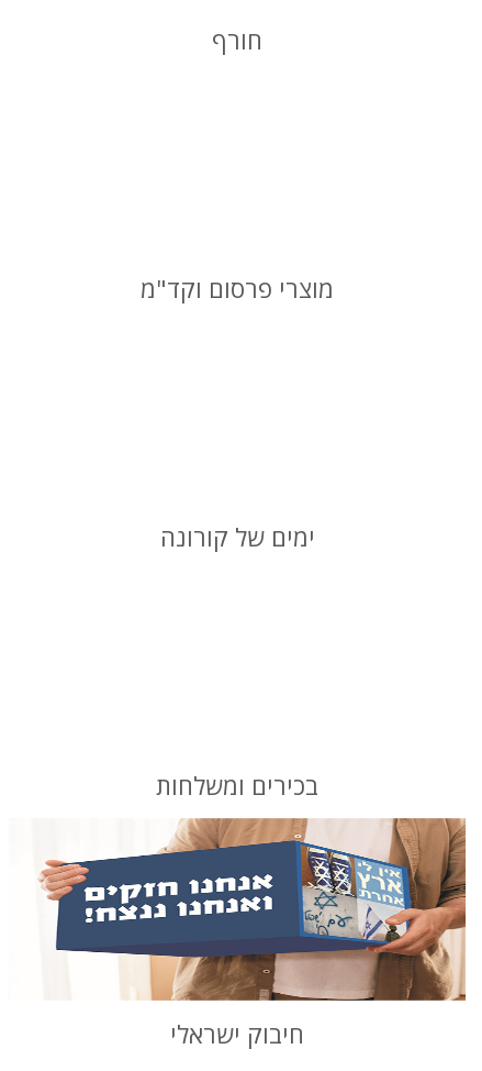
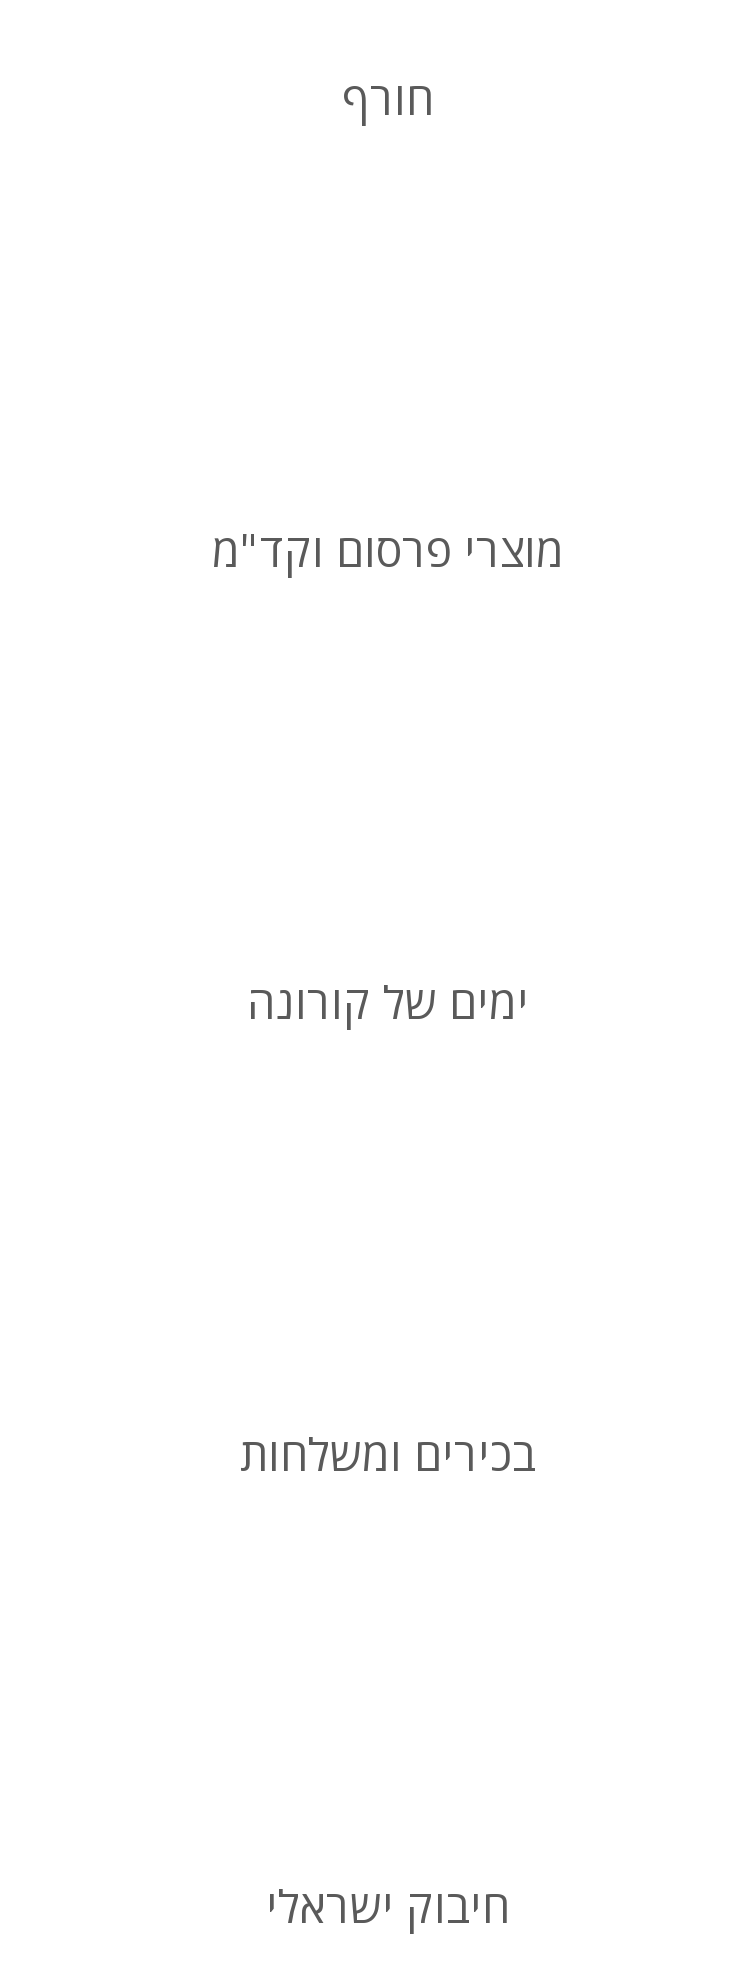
- [image]
